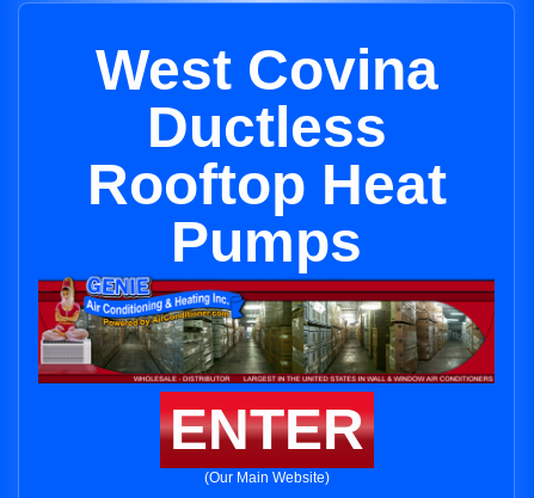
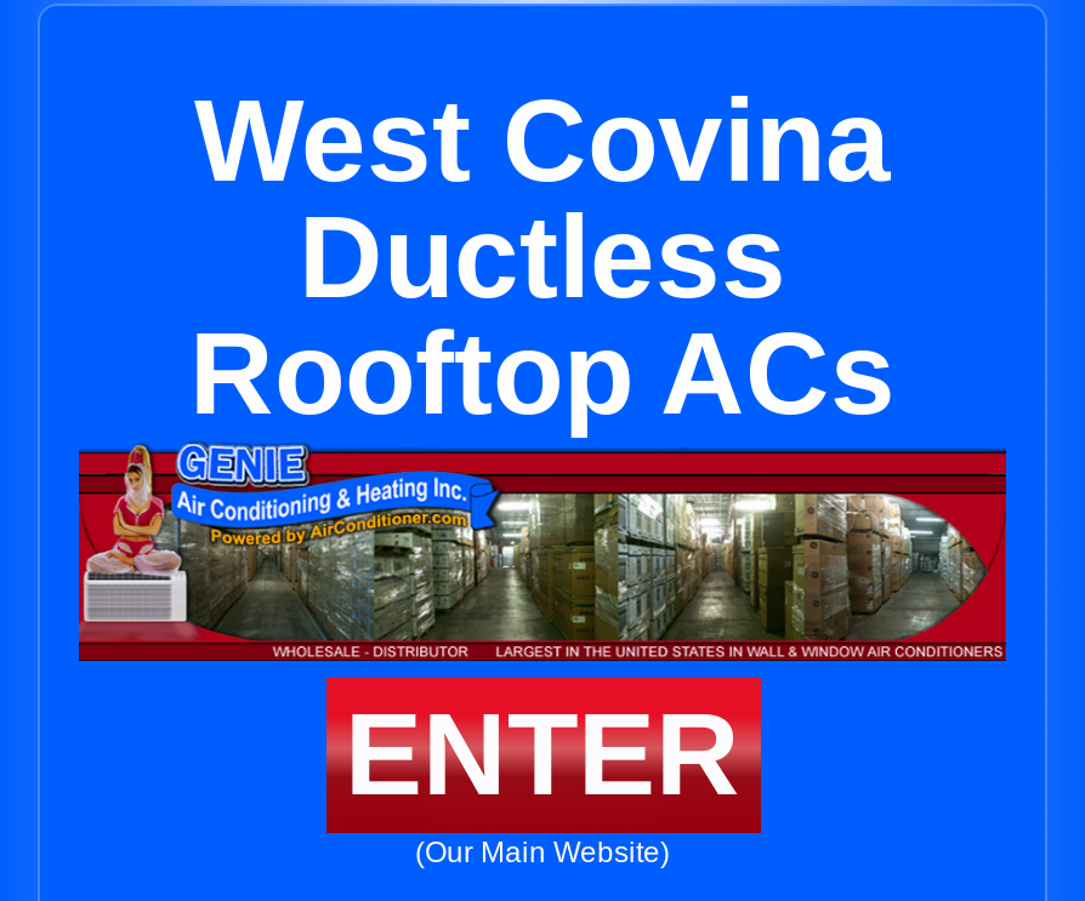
- Rooftop Heat
- Pumps
+ Rooftop ACs
